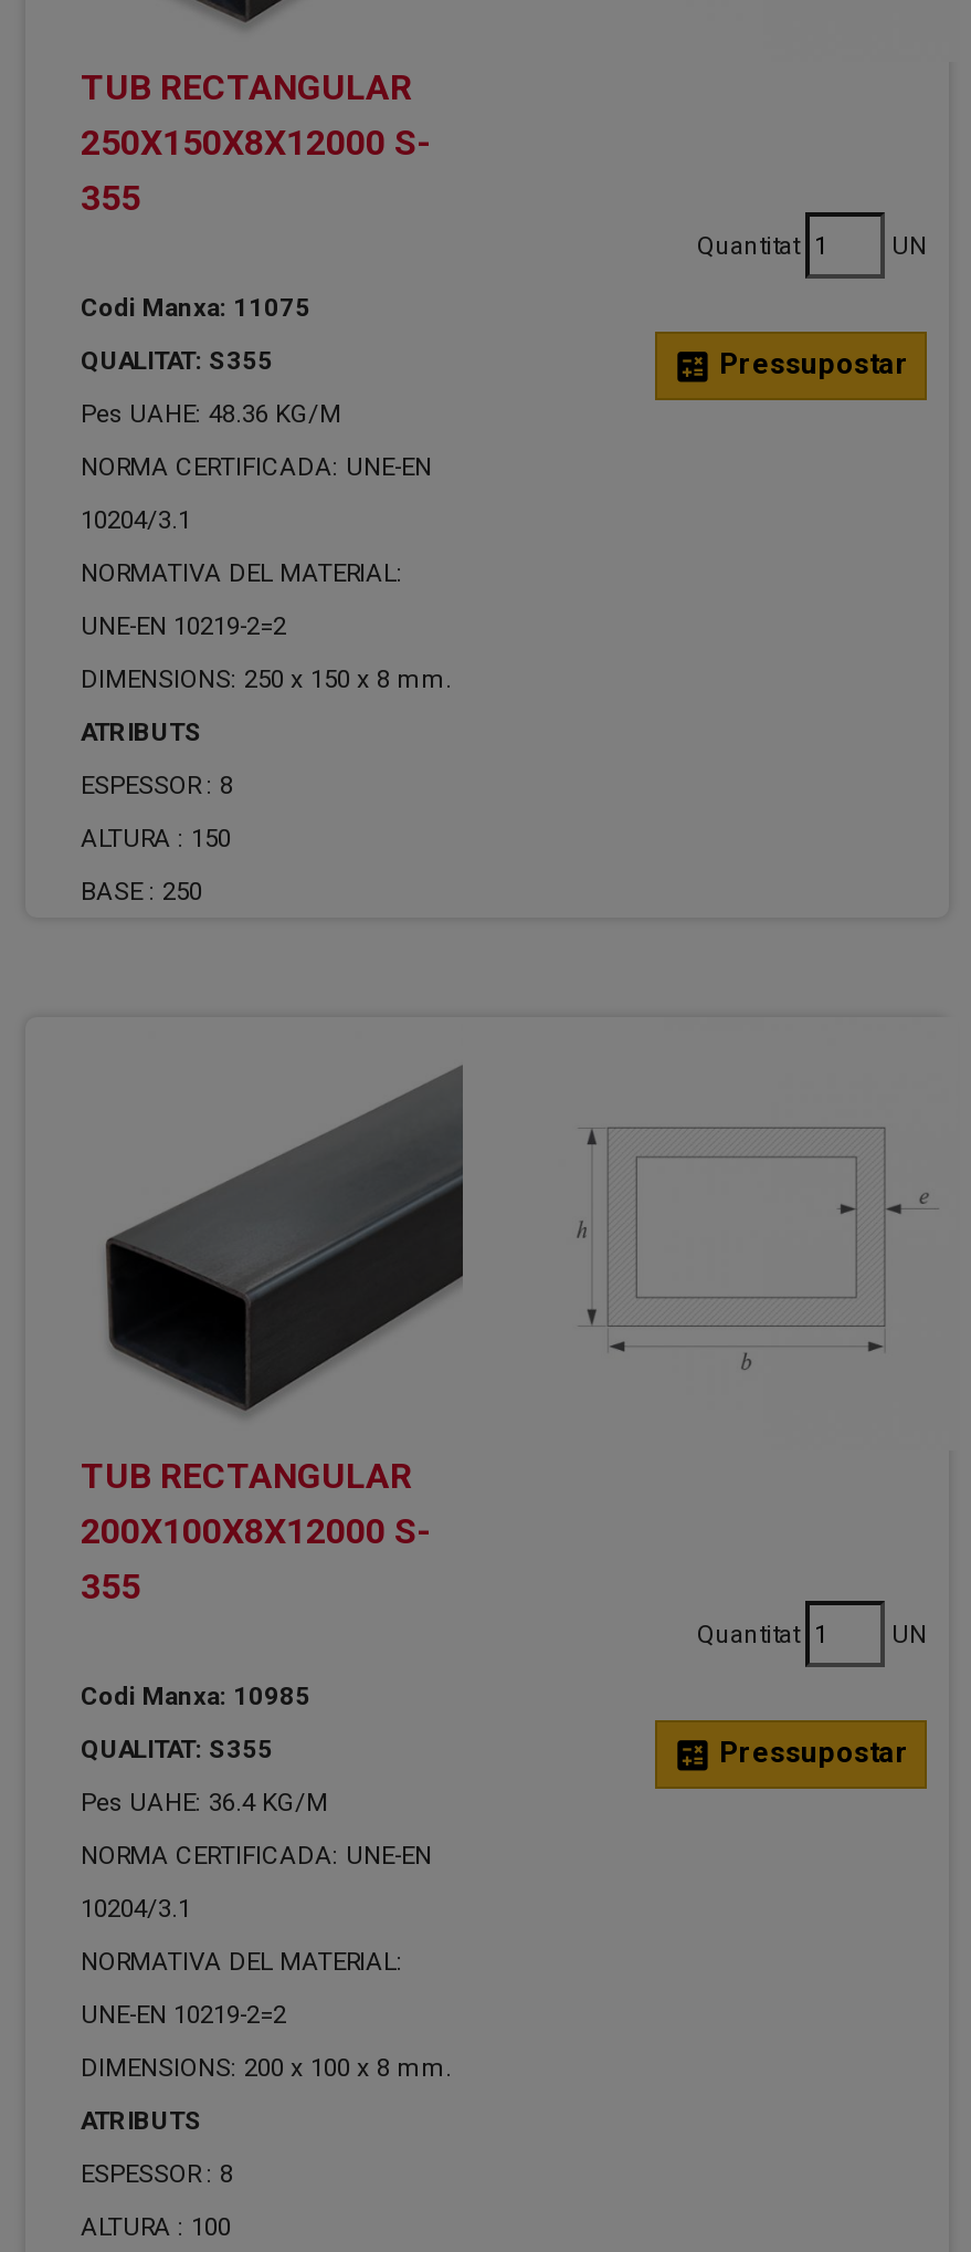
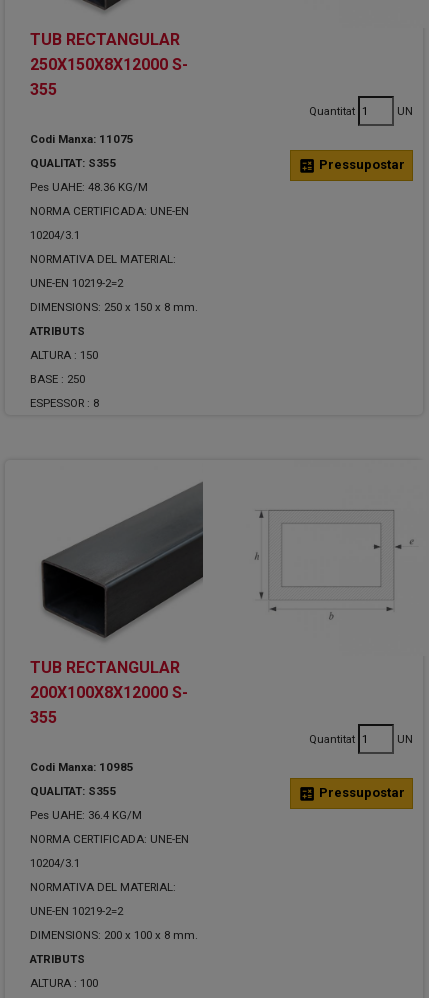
- ESPESSOR : 8

+ ESPESSOR : 8

- ESPESSOR : 8
